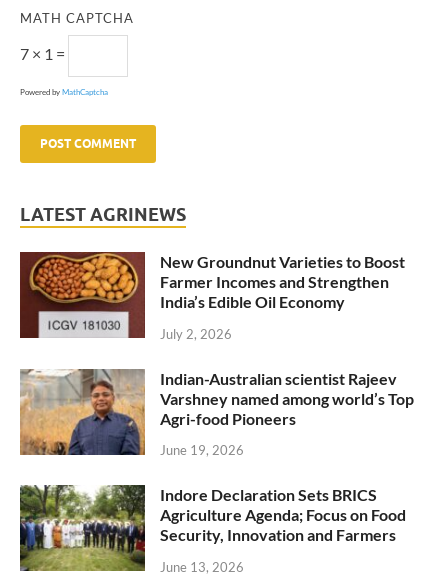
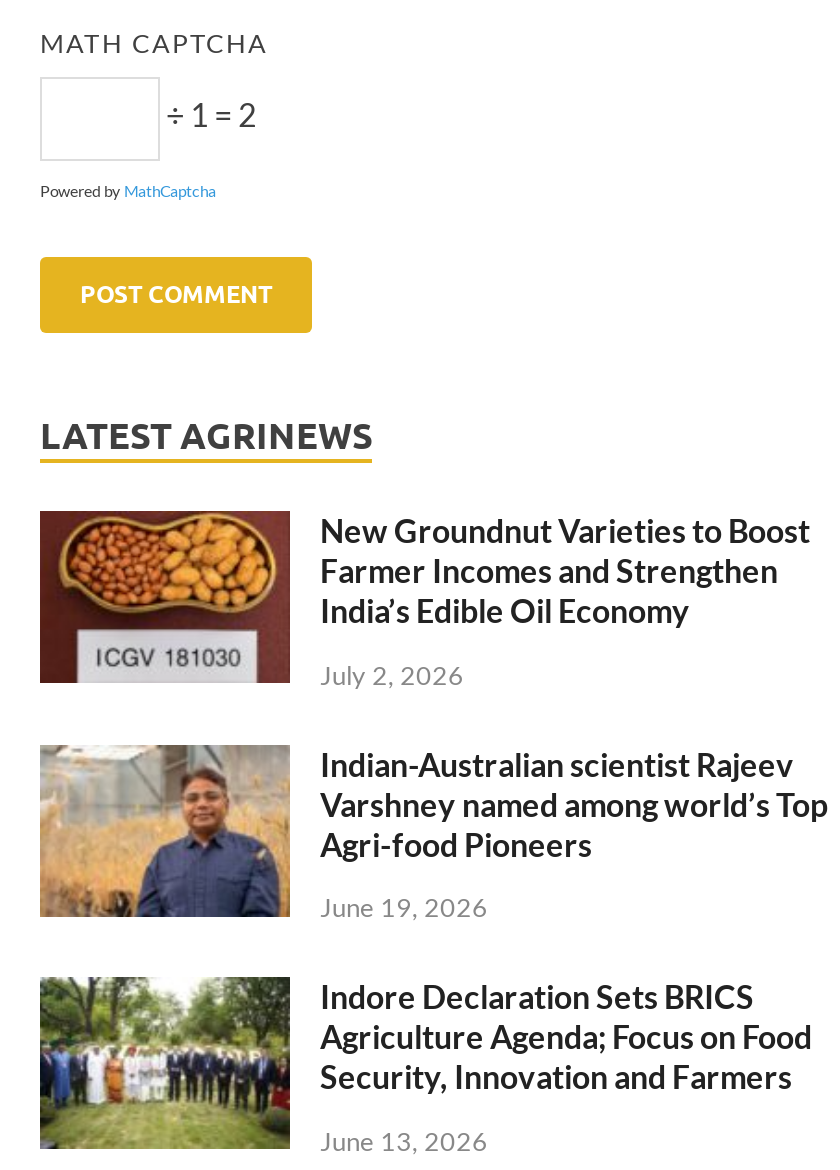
- 7 × 1 =
+ ÷ 1 = 2
